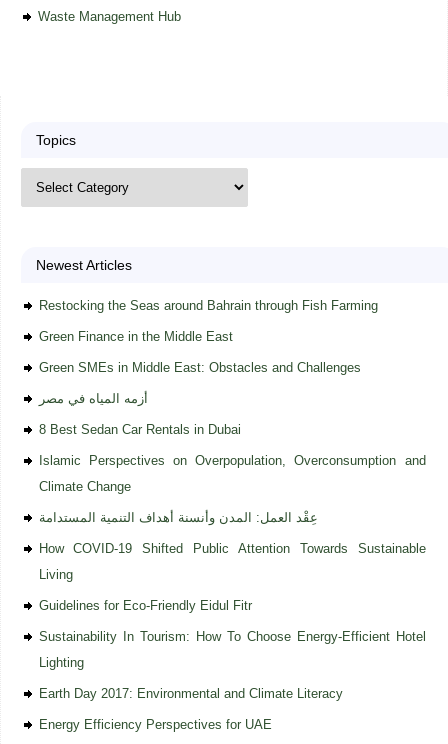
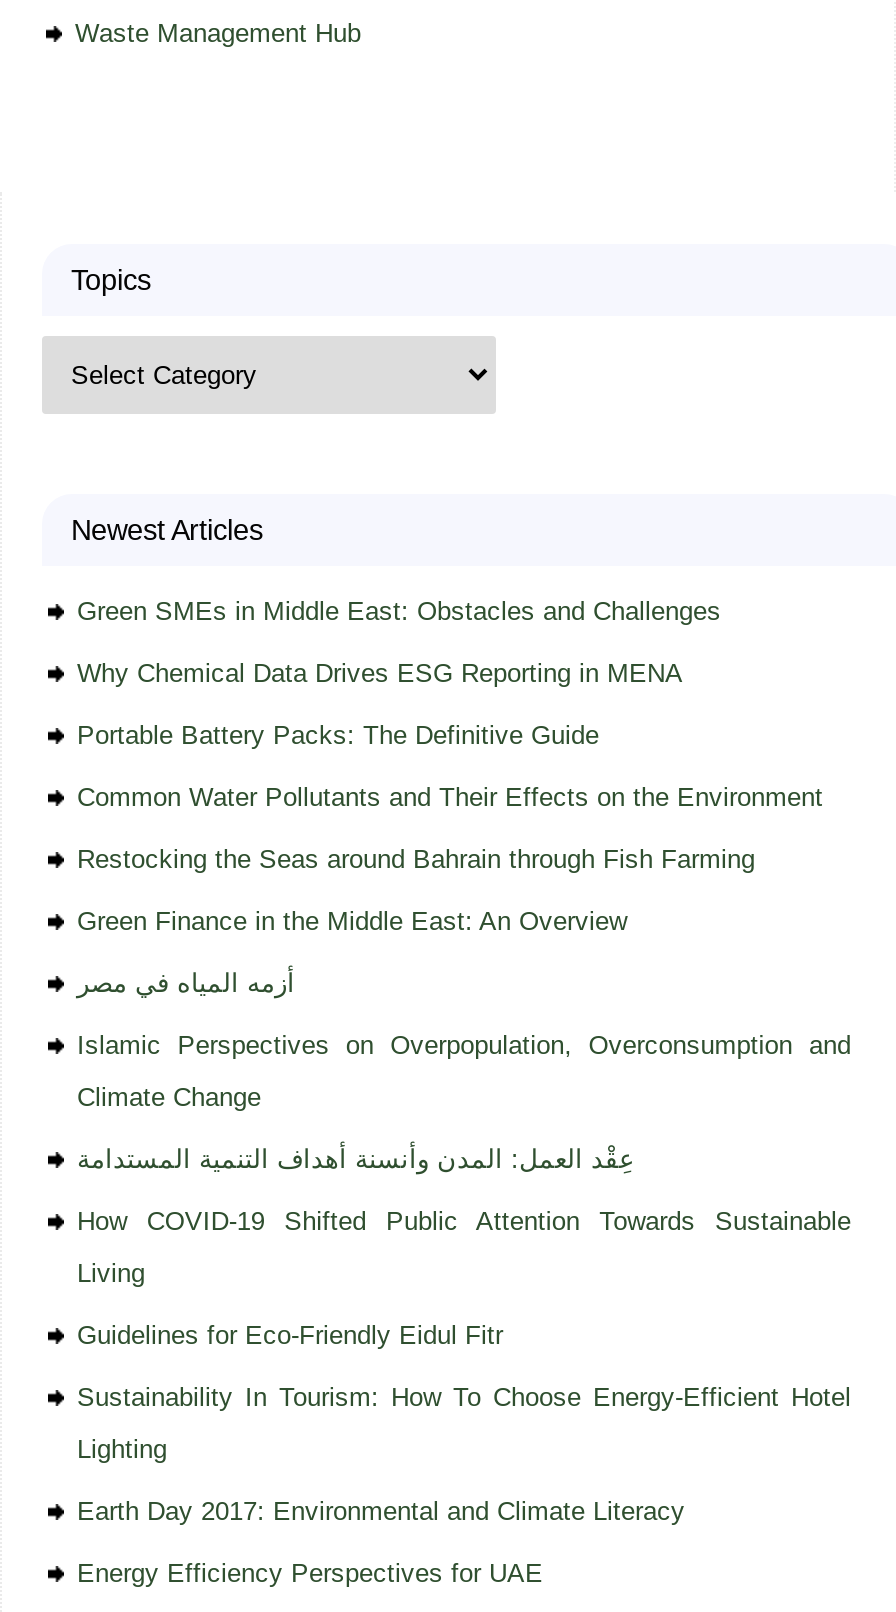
+ Why Chemical Data Drives ESG Reporting in MENA
+ Portable Battery Packs: The Definitive Guide
+ Common Water Pollutants and Their Effects on the Environment

moved down: Restocking the Seas around Bahrain through Fish Farming

- Green Finance in the Middle East
+ Green Finance in the Middle East: An Overview

moved up: Green SMEs in Middle East: Obstacles and Challenges

moved down: أزمه المياه في مصر

- 8 Best Sedan Car Rentals in Dubai
